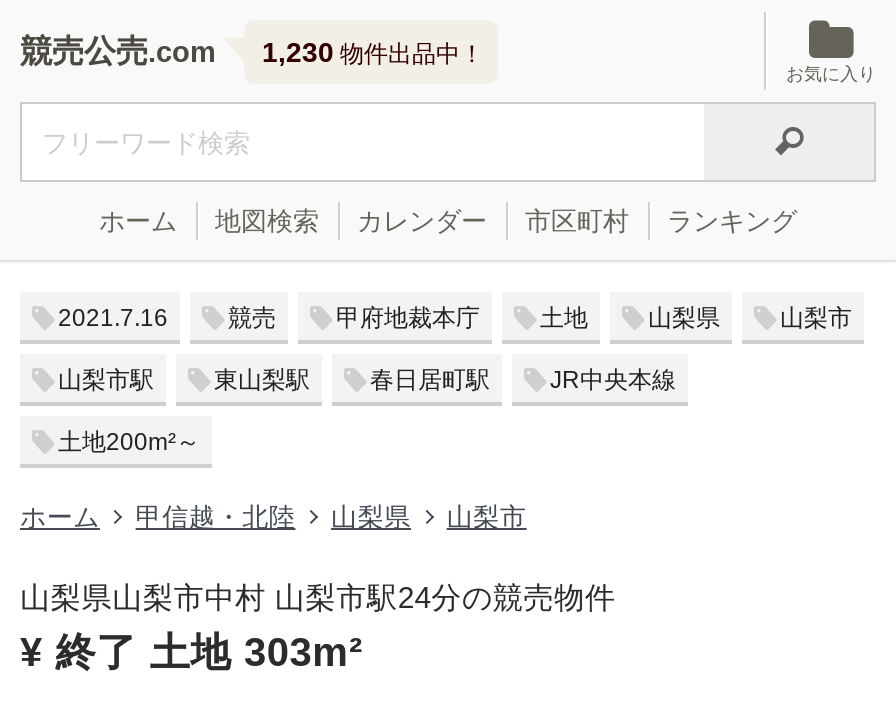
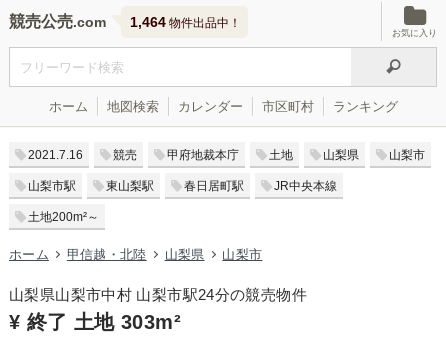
- 1,230物件出品中！
+ 1,464物件出品中！
